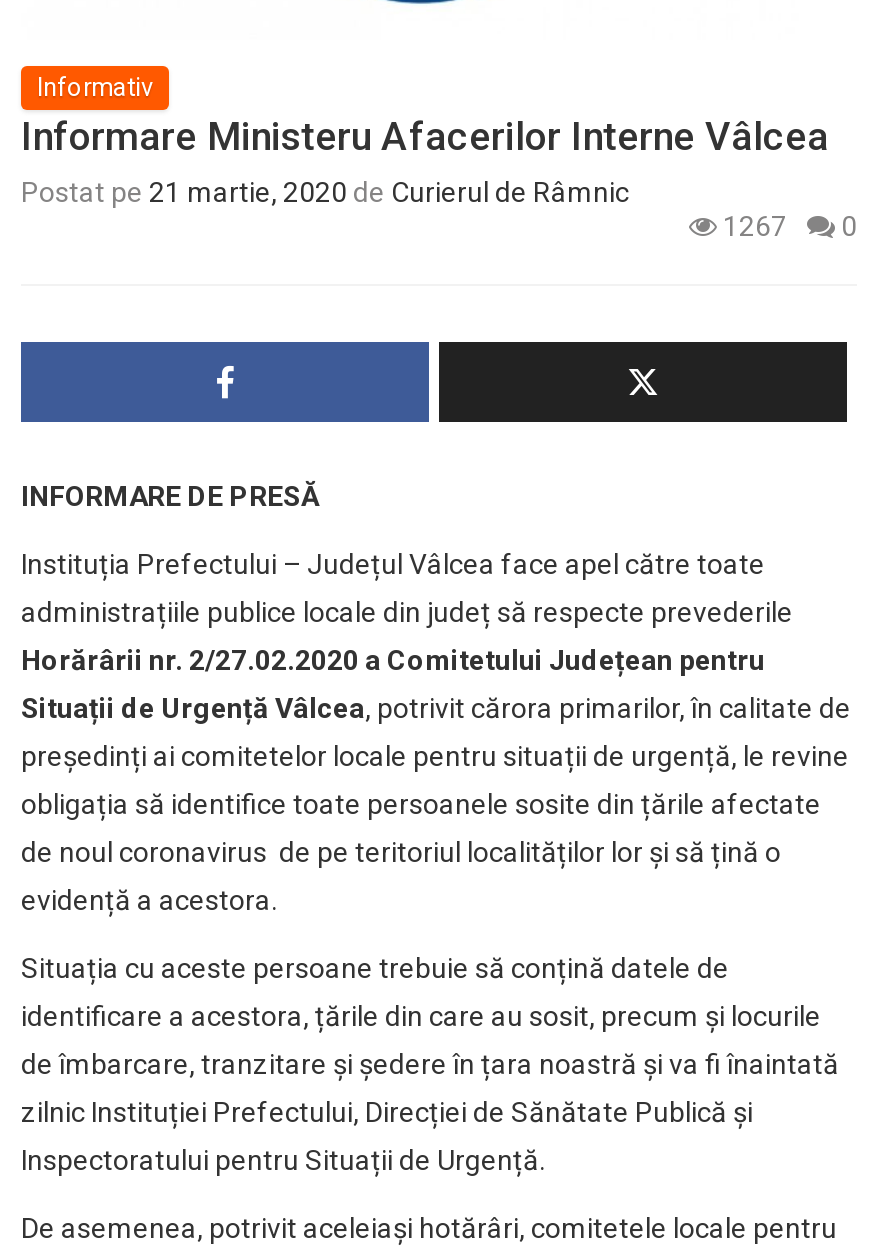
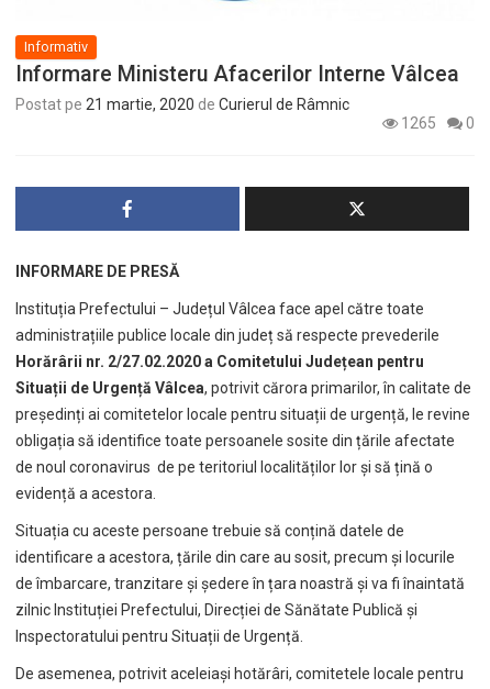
- 1267 0
+ 1265 0
